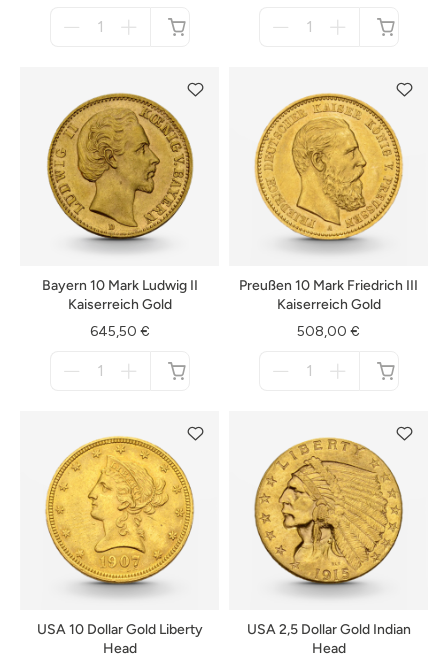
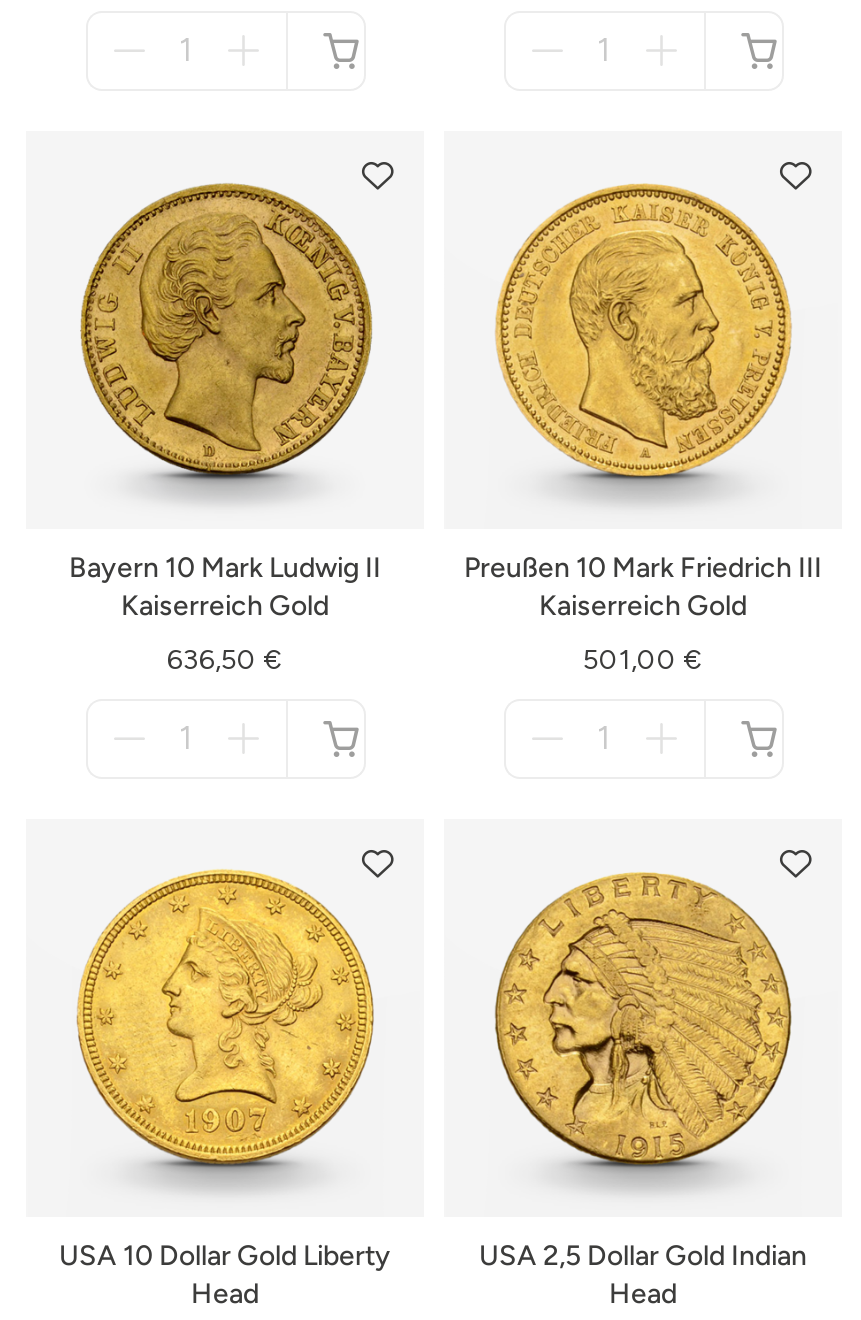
- 645,50 €
+ 636,50 €

- 508,00 €
+ 501,00 €
